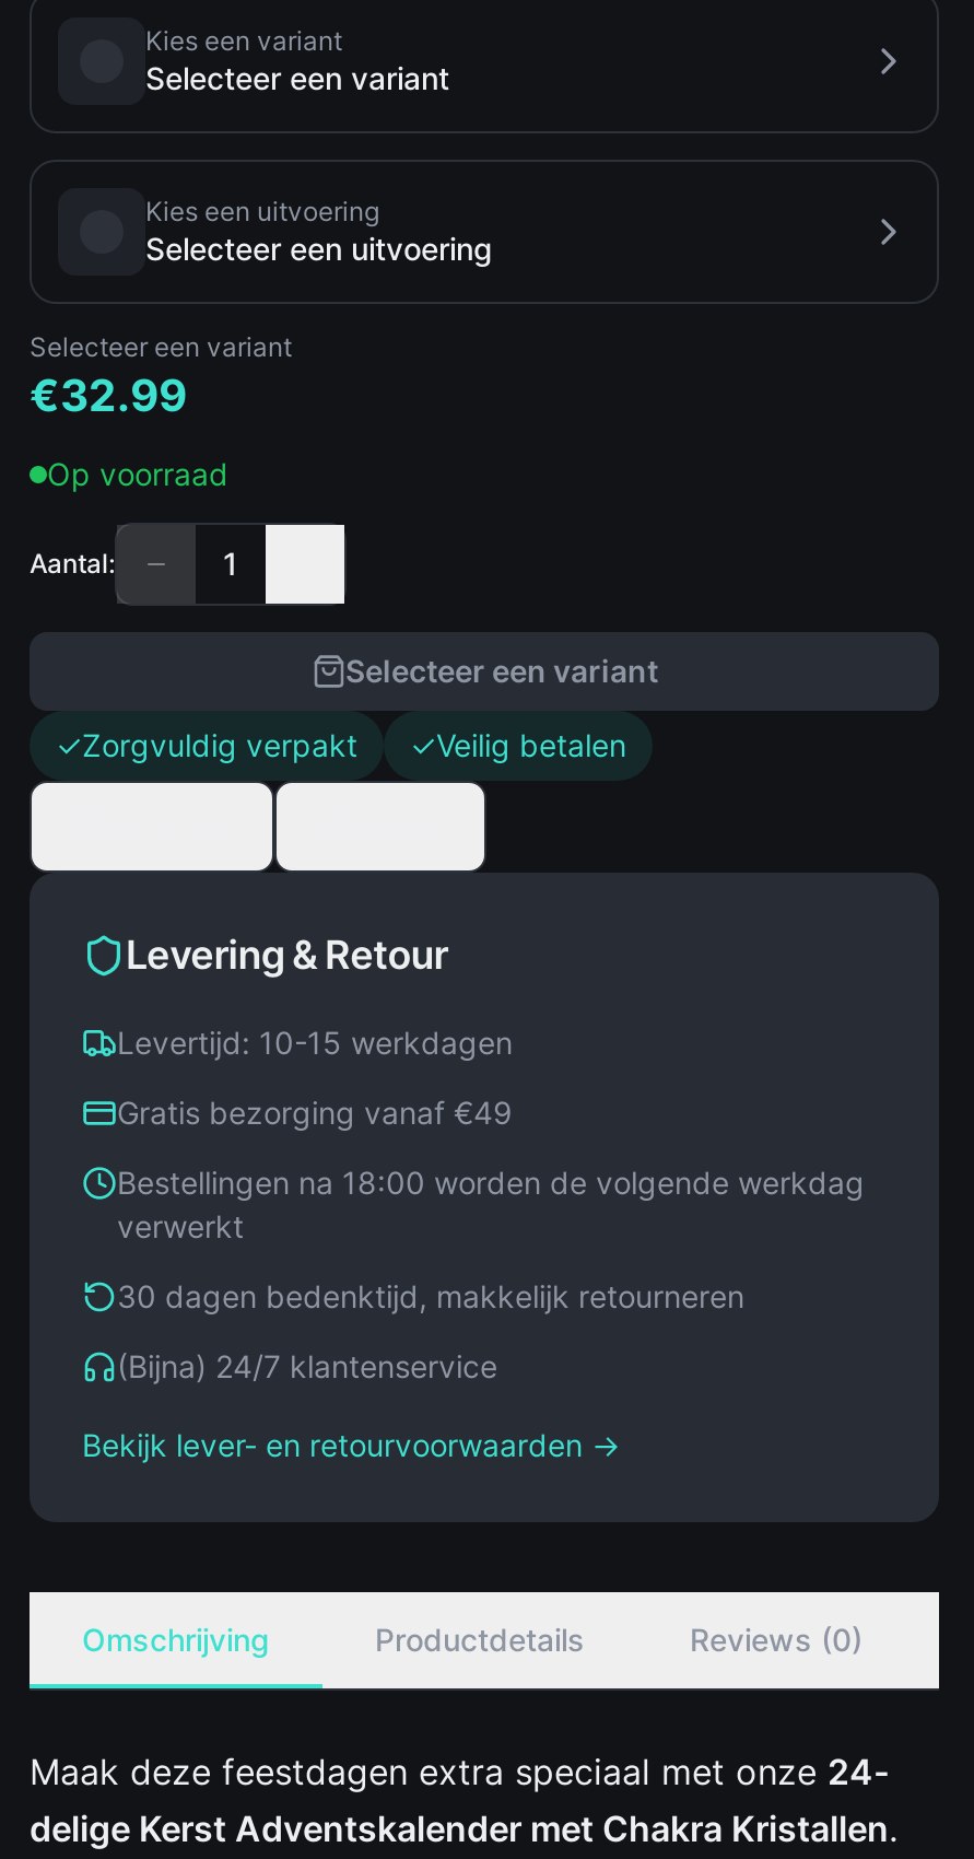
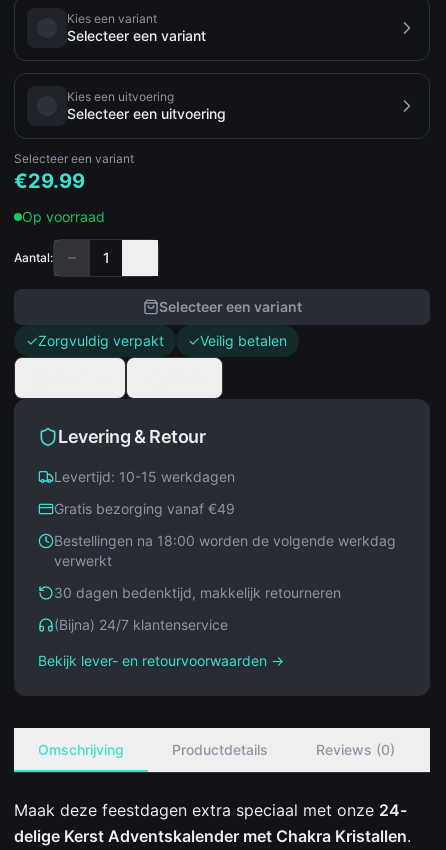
- €32.99
+ €29.99
